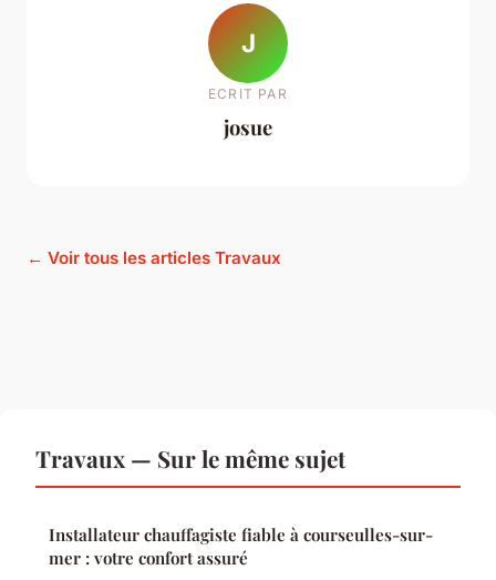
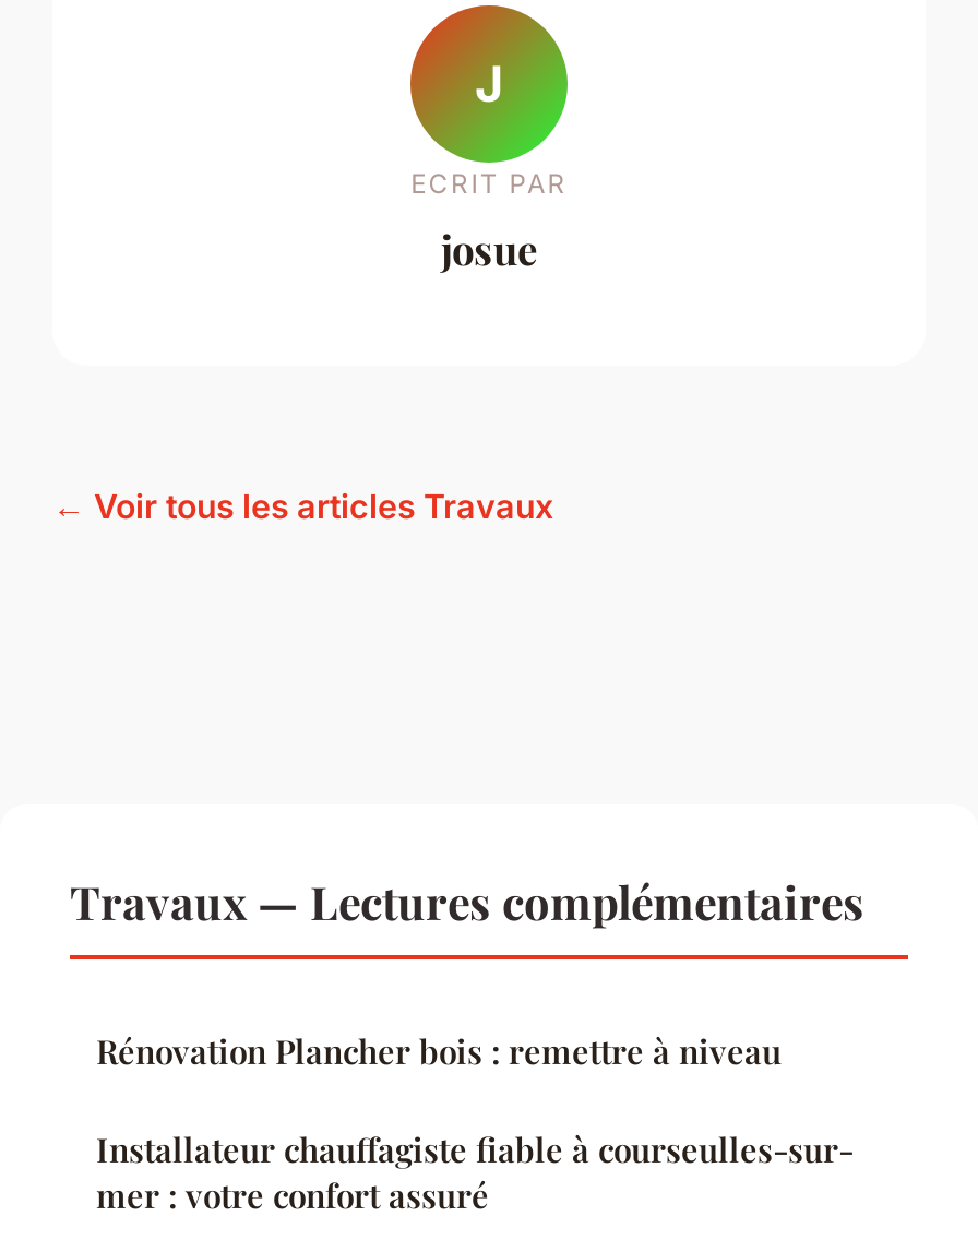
- Travaux — Sur le même sujet
+ Travaux — Lectures complémentaires
+ Rénovation Plancher bois : remettre à niveau
